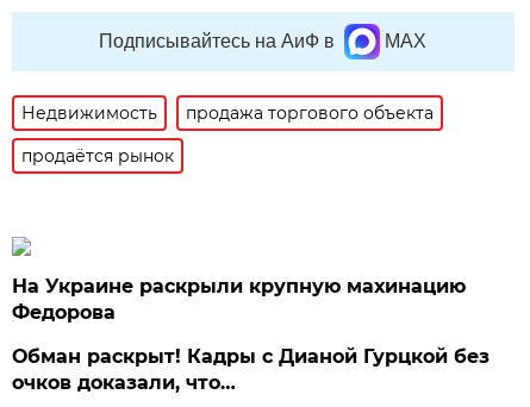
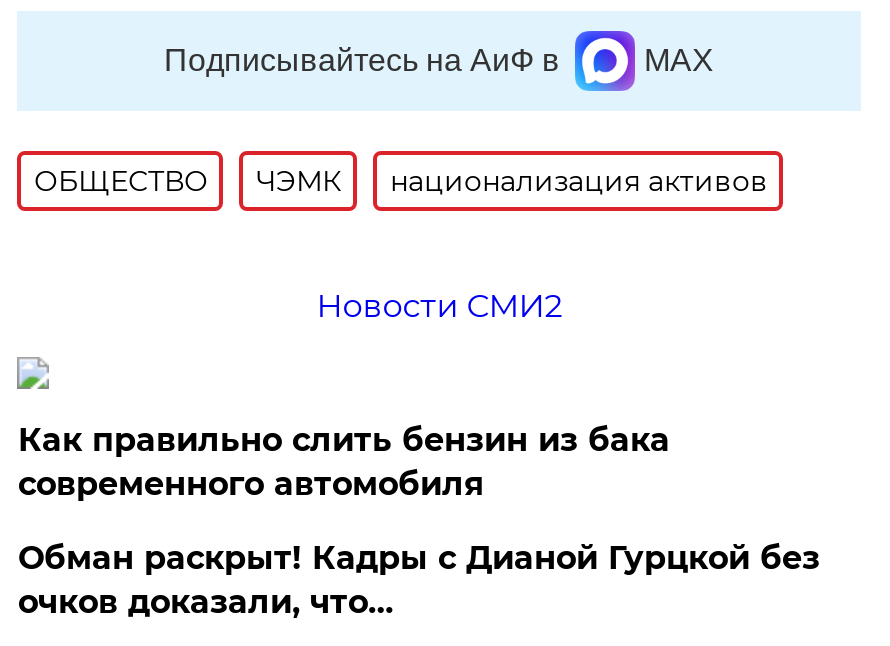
- Недвижимость
- продажа торгового объекта
+ ОБЩЕСТВО
+ ЧЭМК
+ национализация активов

- продаётся рынок
+ Новости СМИ2

- На Украине раскрыли крупную махинацию
- Федорова
+ Как правильно слить бензин из бака
+ современного автомобиля
